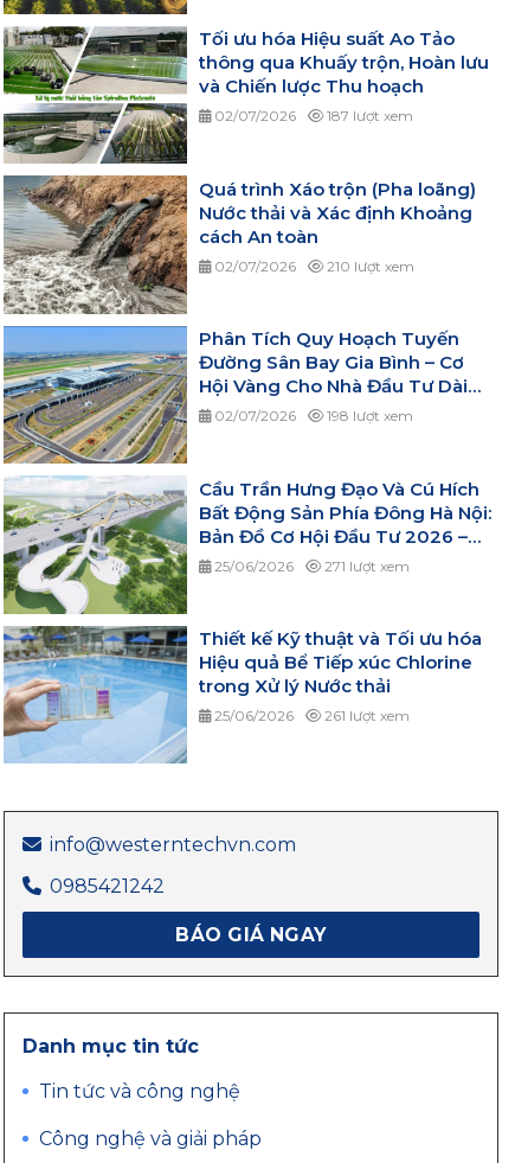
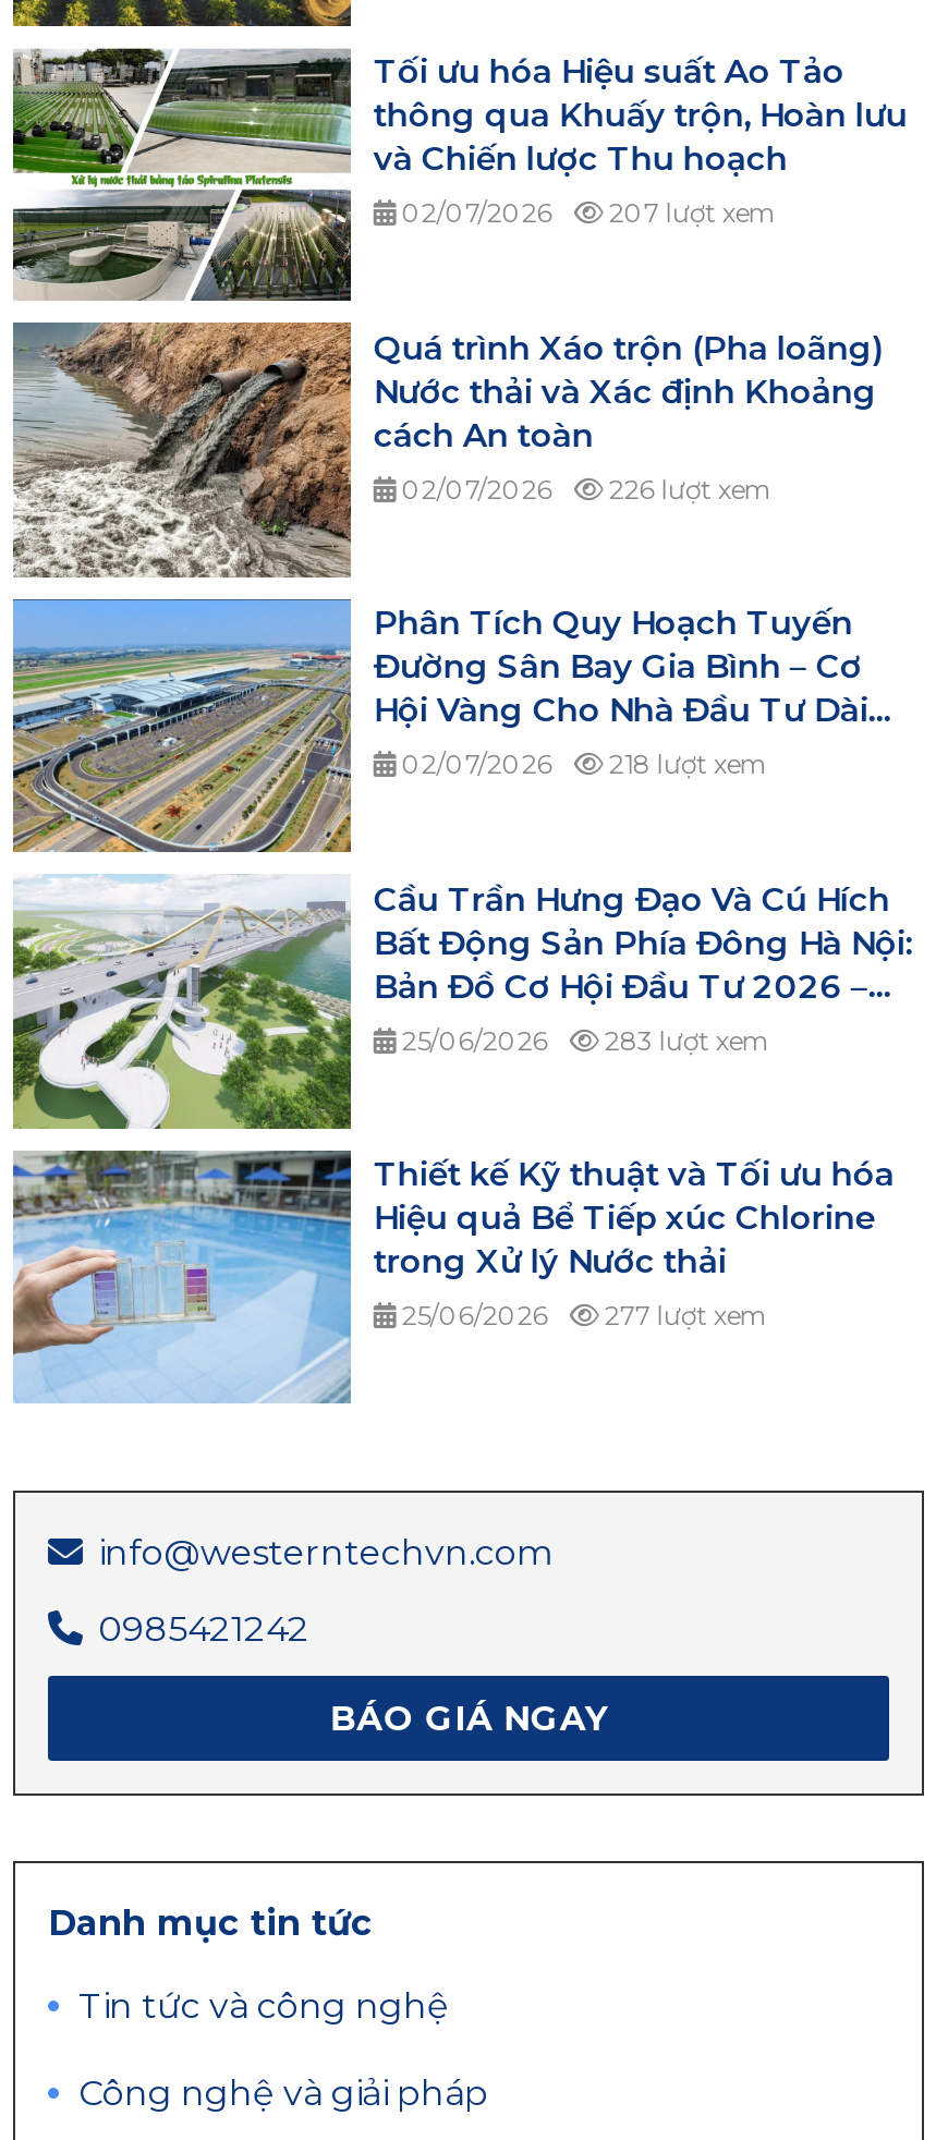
- 02/07/2026 187 lượt xem
+ 02/07/2026 207 lượt xem

- 02/07/2026 210 lượt xem
+ 02/07/2026 226 lượt xem

- 198 lượt xem
+ 218 lượt xem

- 271 lượt xem
+ 283 lượt xem

- 25/06/2026 261 lượt xem
+ 25/06/2026 277 lượt xem
